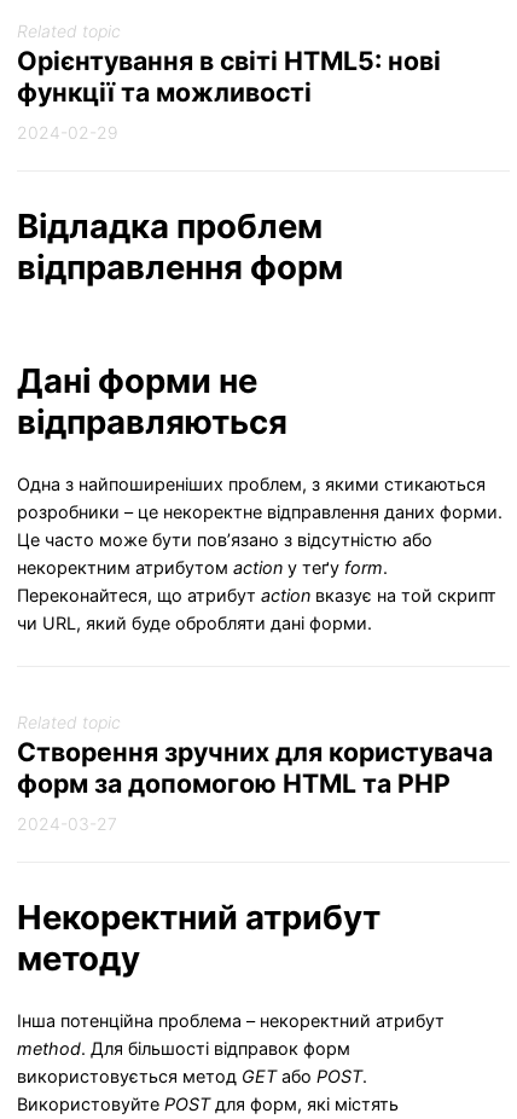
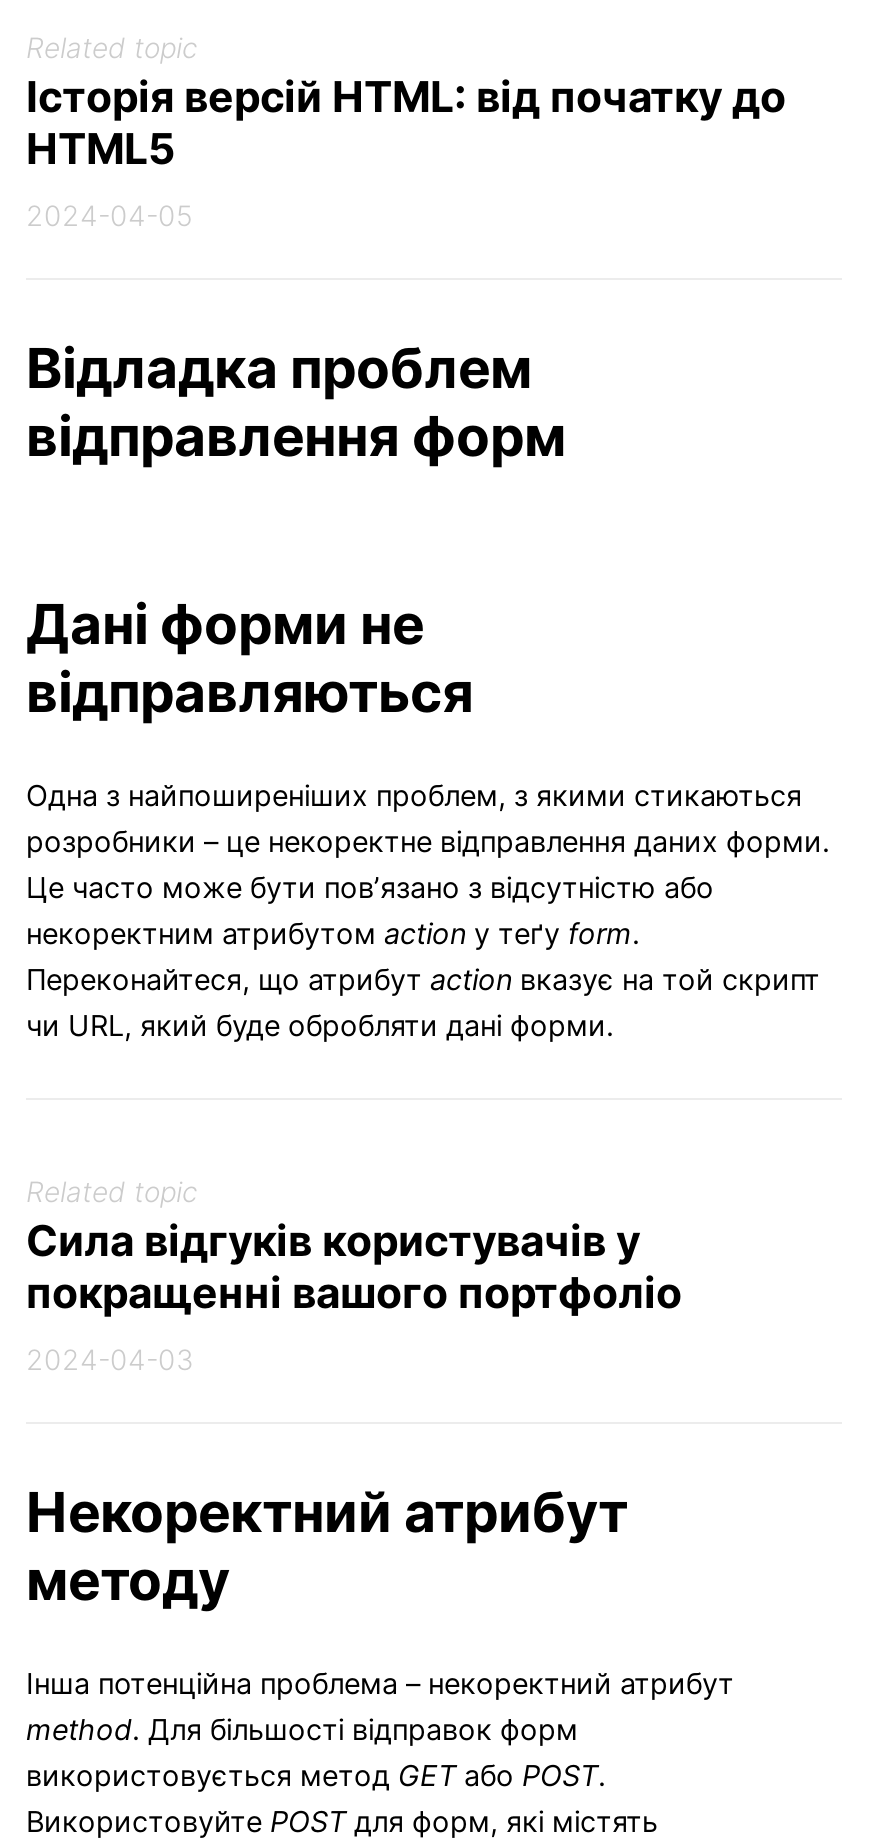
- Орієнтування в світі HTML5: нові
- функції та можливості
+ Історія версій HTML: від початку до
+ HTML5

- 2024-02-29
+ 2024-04-05

- Створення зручних для користувача
- форм за допомогою HTML та PHP
+ Сила відгуків користувачів у
+ покращенні вашого портфоліо

- 2024-03-27
+ 2024-04-03
